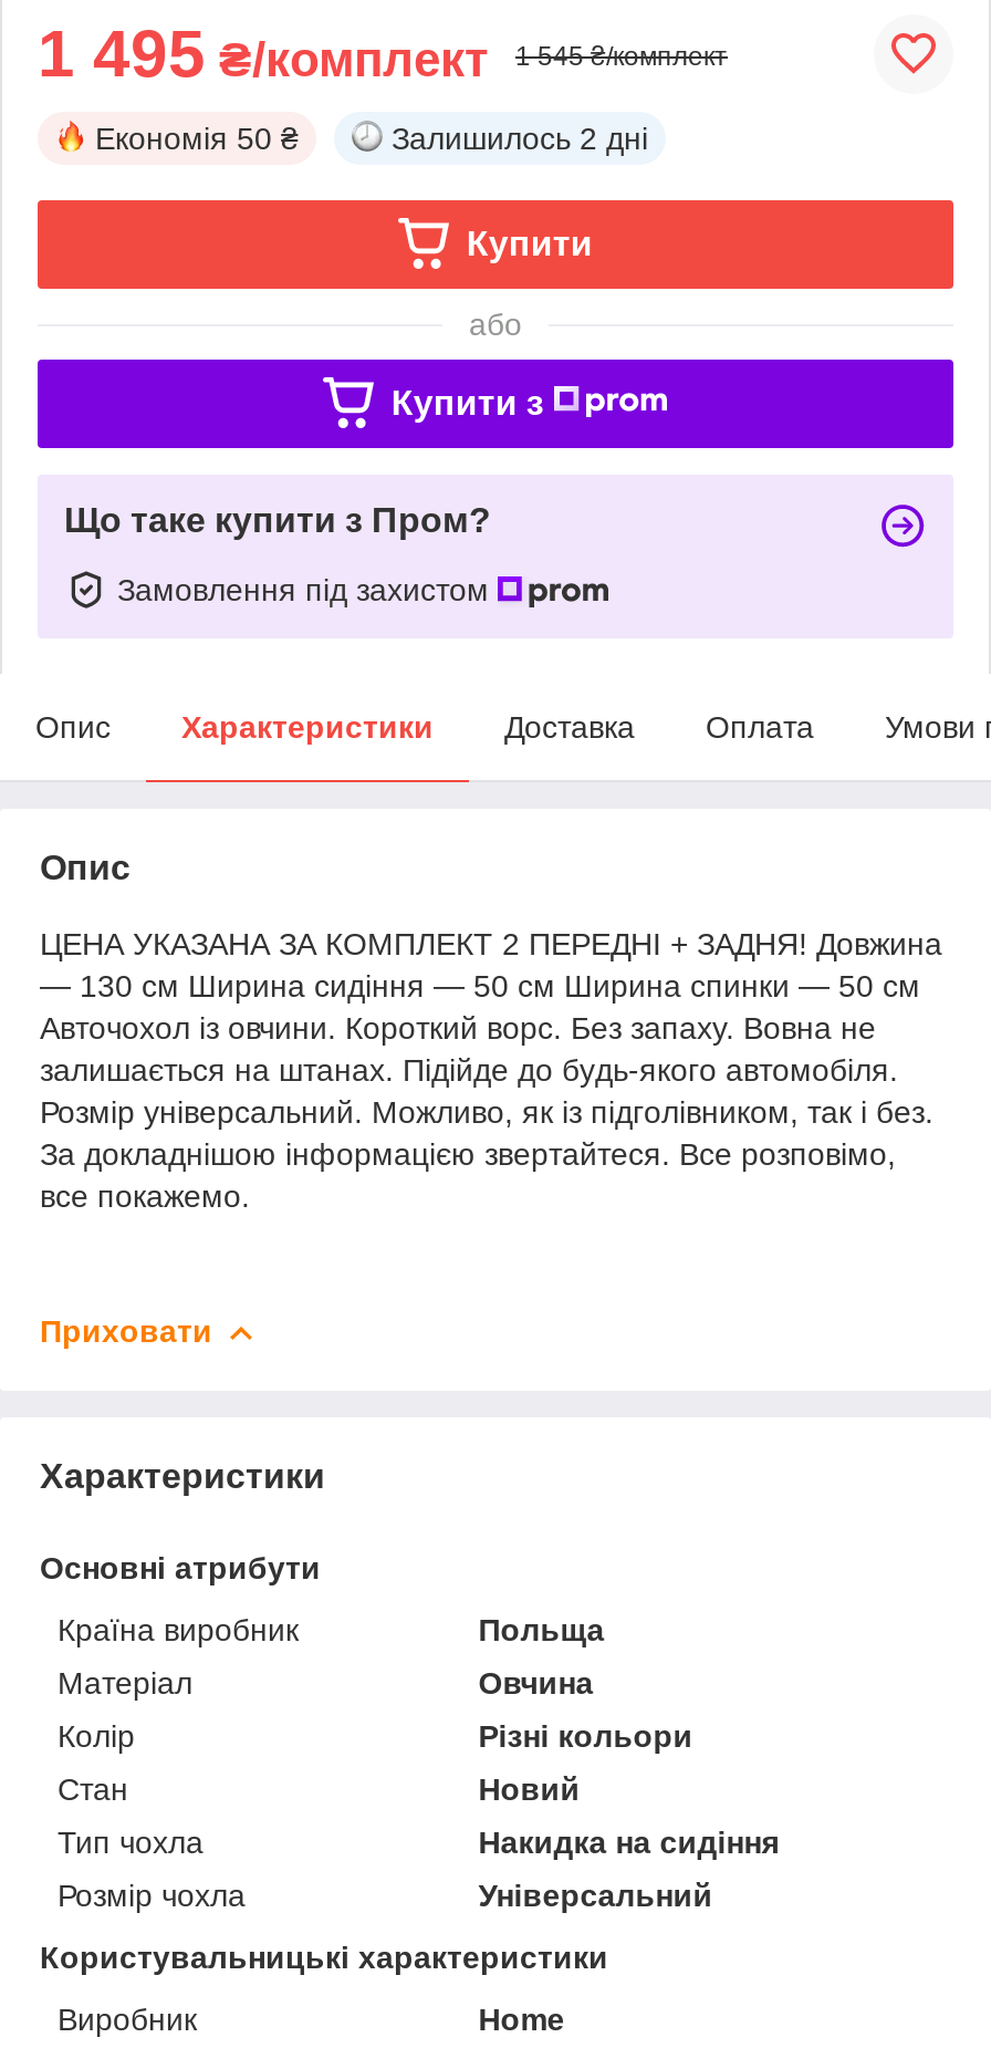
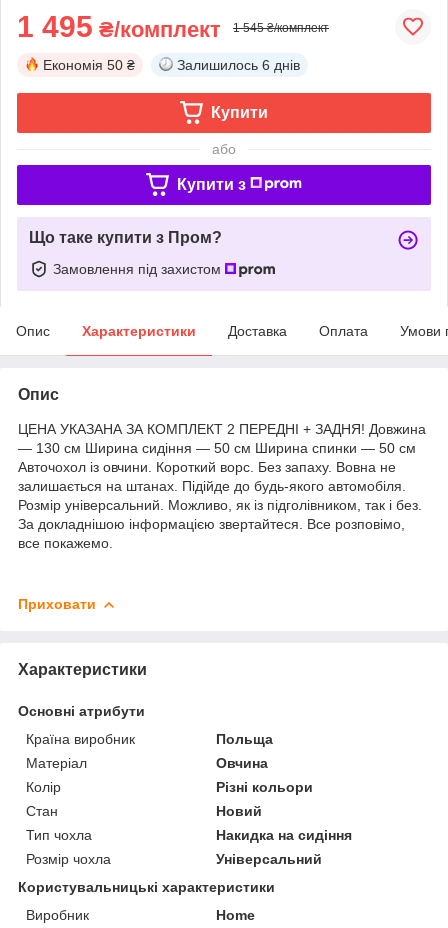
- Залишилось 2 дні
+ Залишилось 6 днів
